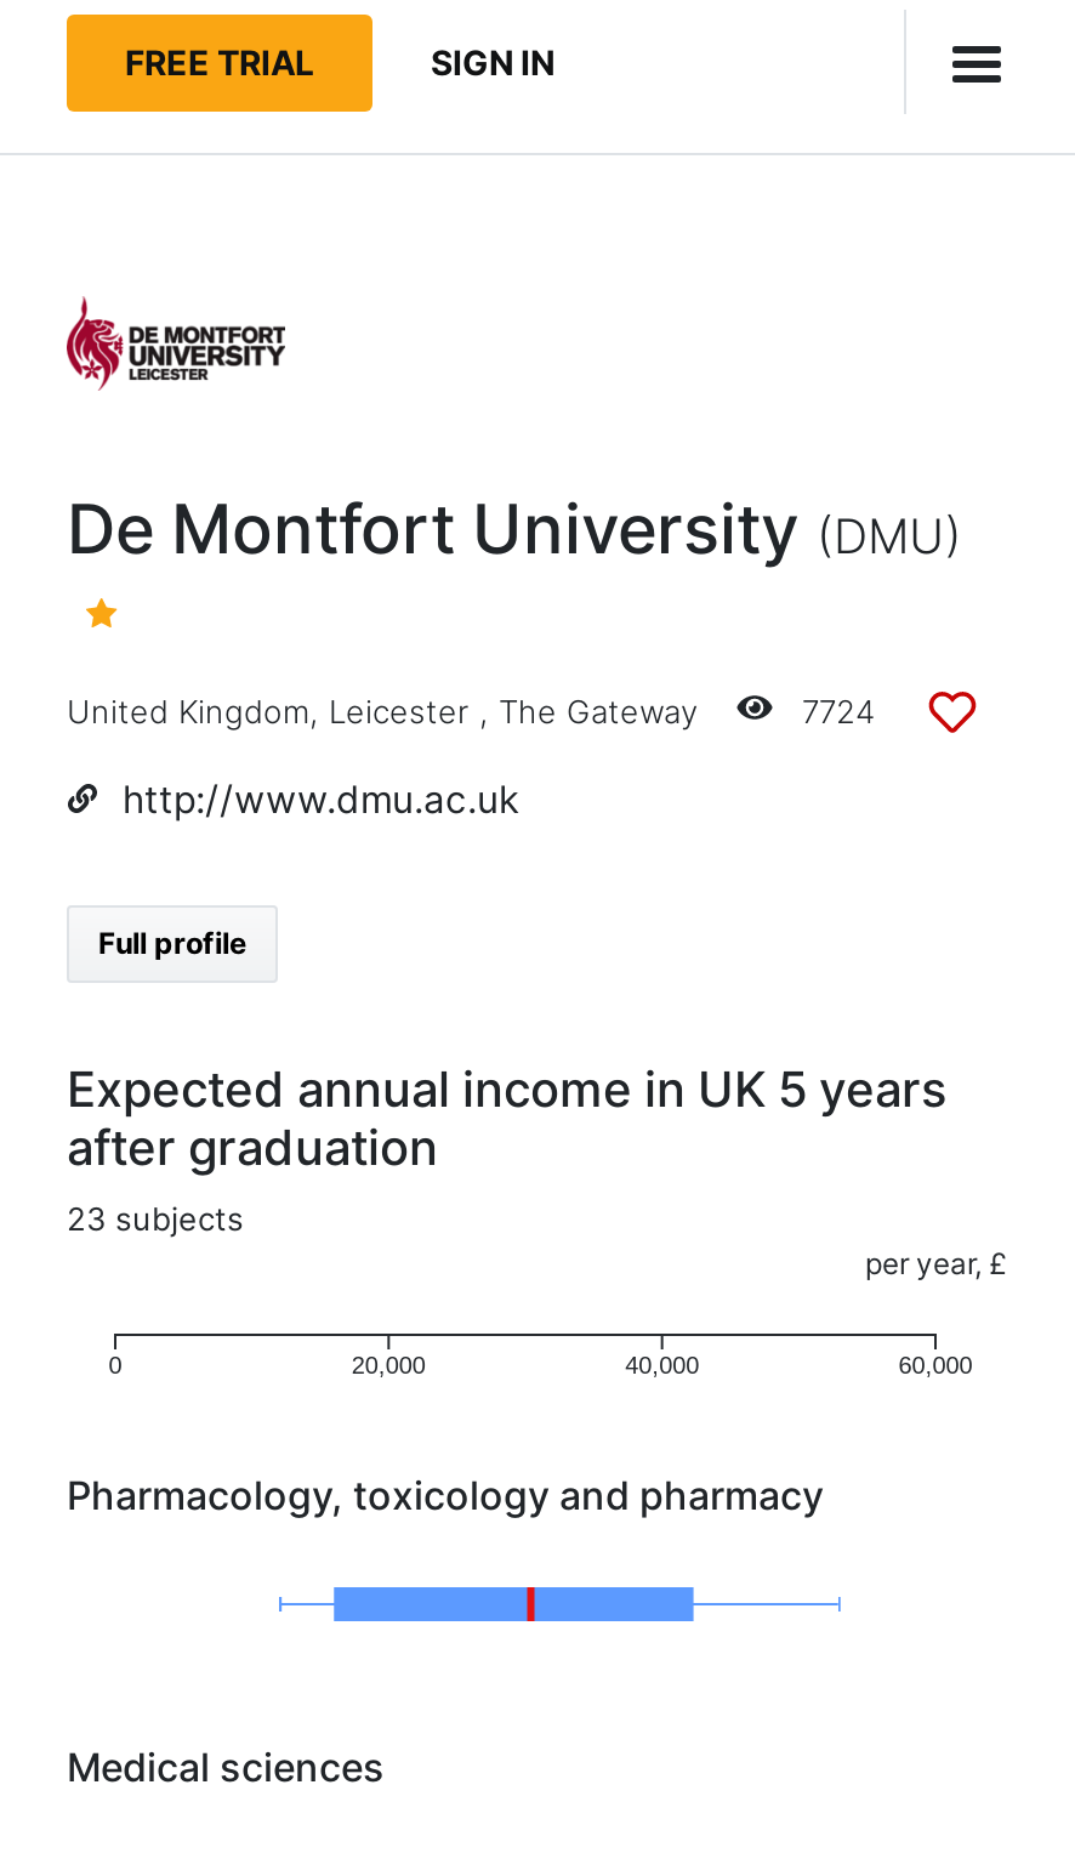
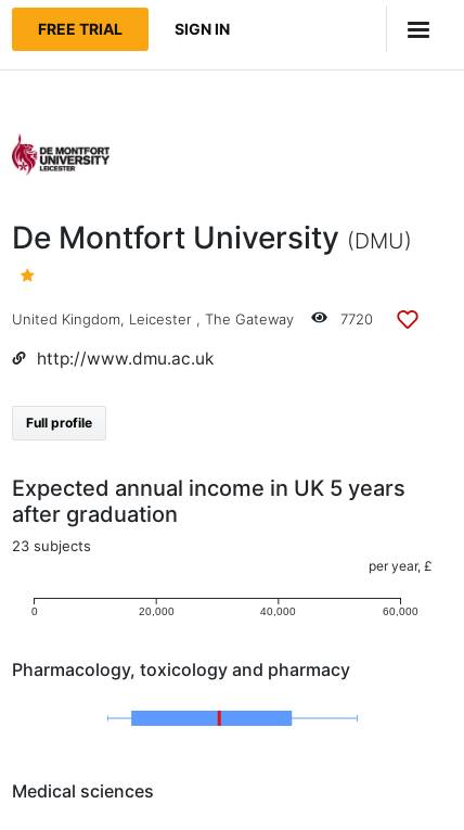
- 7724
+ 7720
